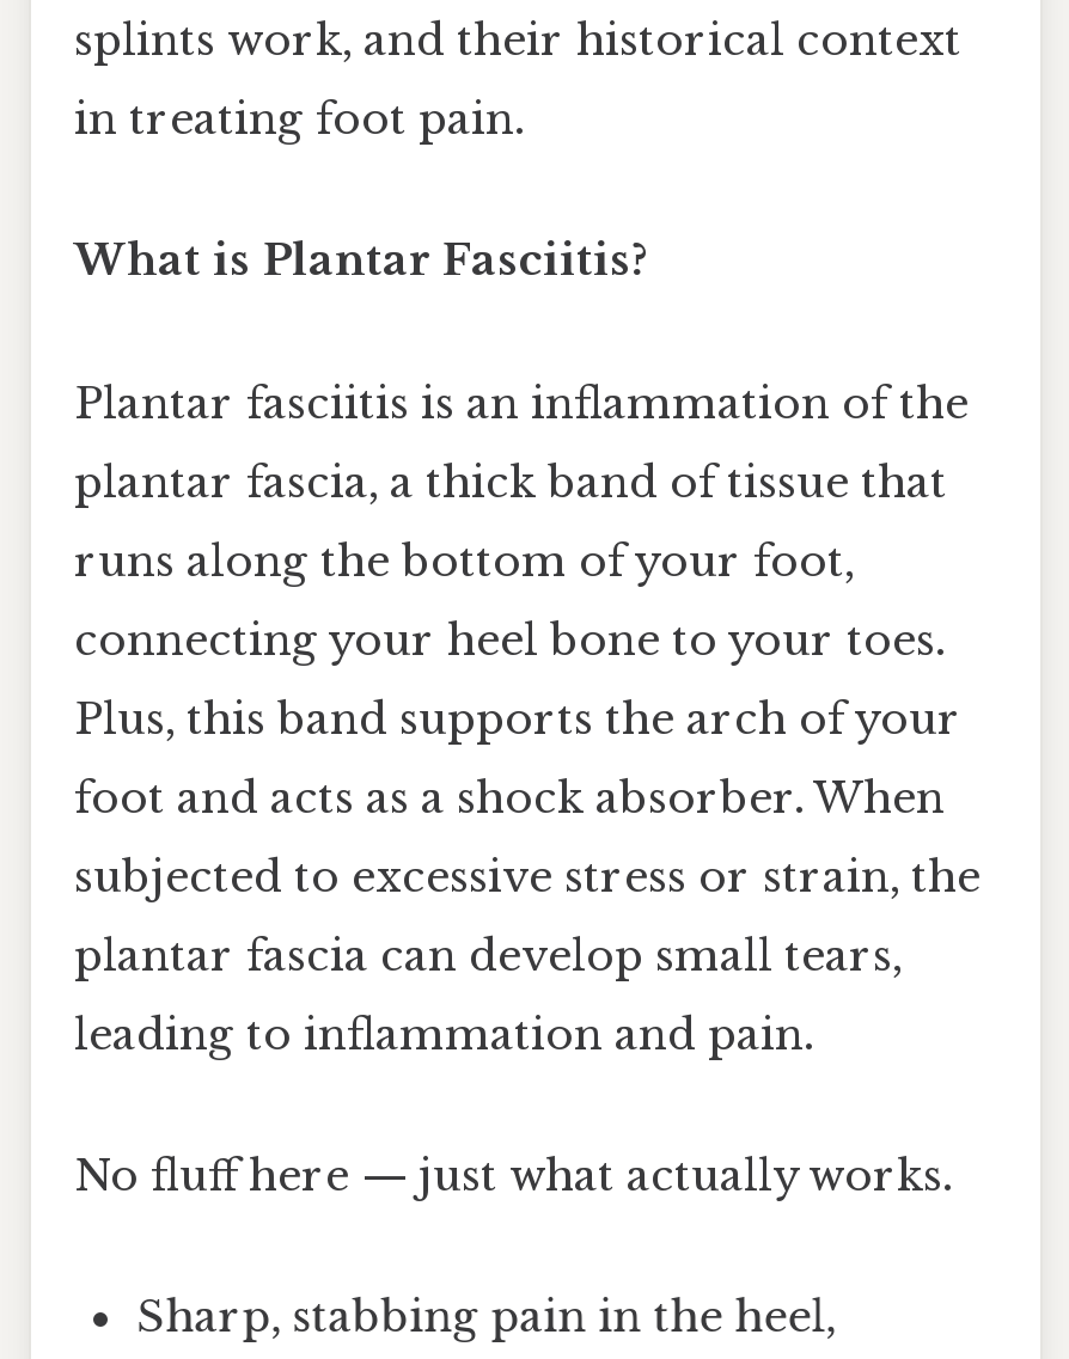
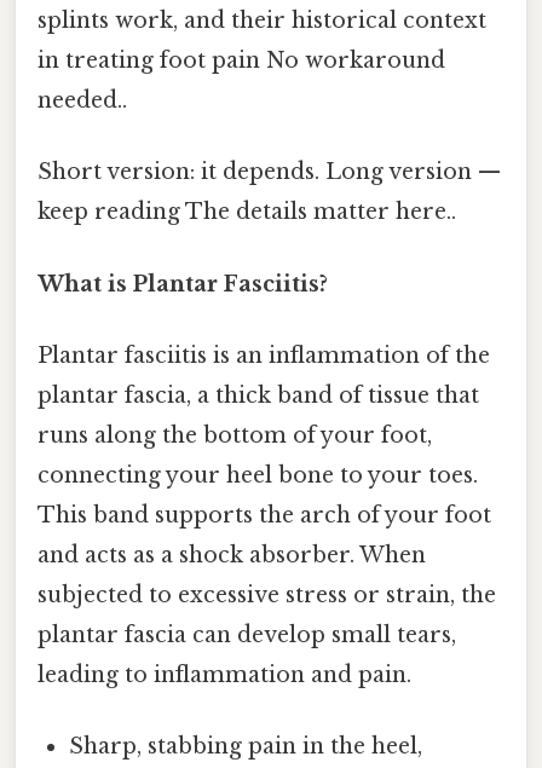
- in treating foot pain.
+ in treating foot pain No workaround
+ needed..
+ Short version: it depends. Long version —
+ keep reading The details matter here..

moved down: What is Plantar Fasciitis? | Plantar fasciitis is an inflammation of the | plantar fascia, a thick band of tissue that | runs along the bottom of your foot, | connecting your heel bone to your toes.

- Plus, this band supports the arch of your
+ This band supports the arch of your foot

- foot and acts as a shock absorber. When
+ and acts as a shock absorber. When

moved down: subjected to excessive stress or strain, the | plantar fascia can develop small tears, | leading to inflammation and pain.

- No fluff here — just what actually works.
